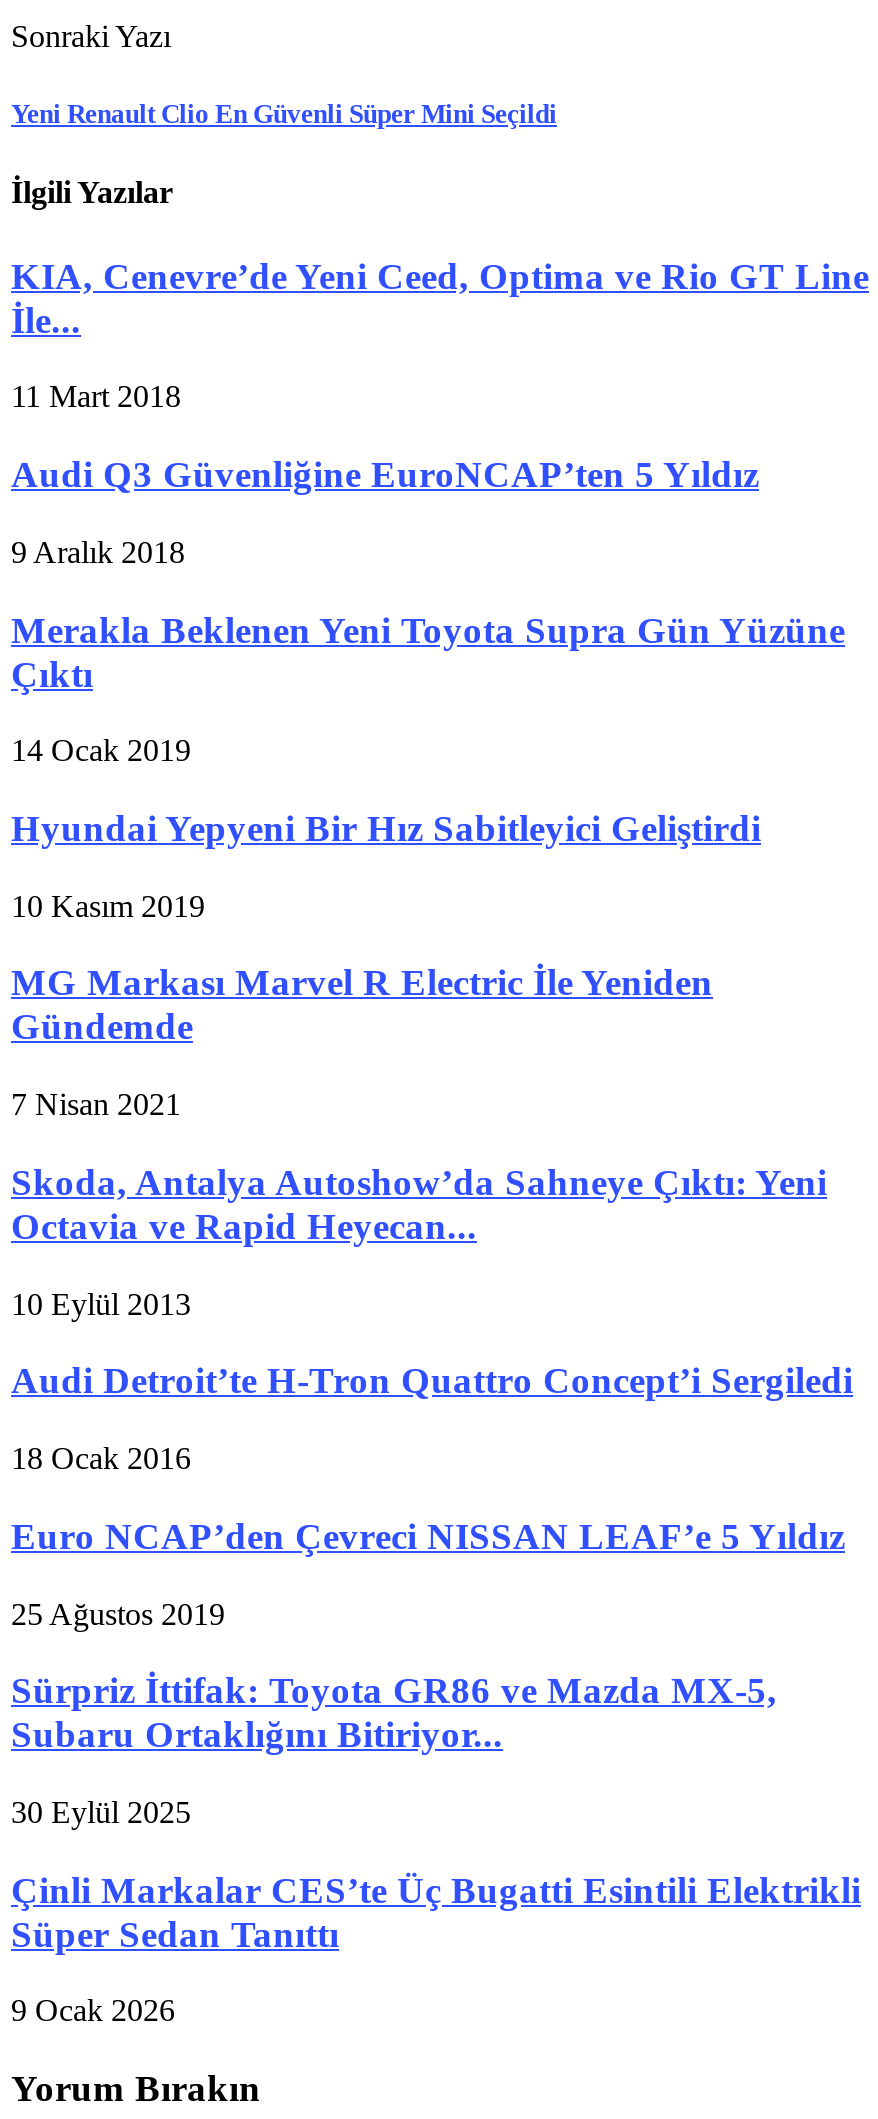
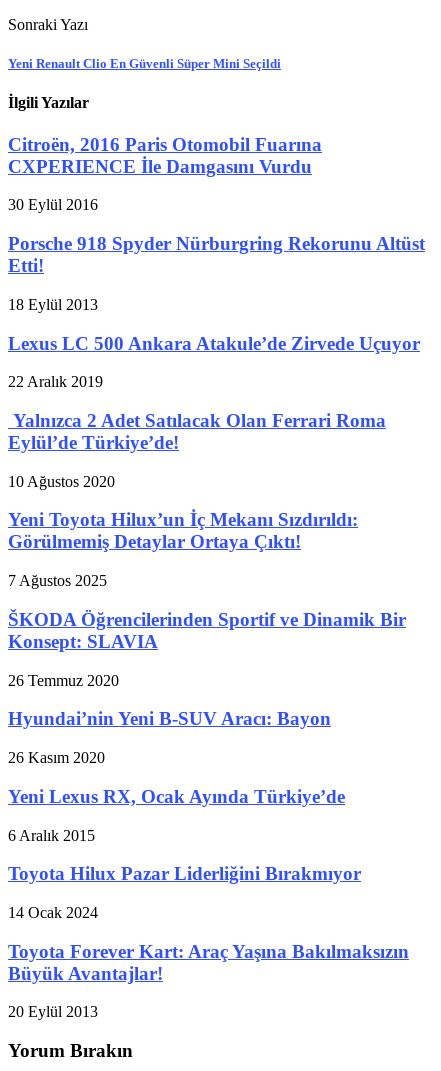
- KIA, Cenevre’de Yeni Ceed, Optima ve Rio GT Line
- İle...
+ Citroën, 2016 Paris Otomobil Fuarına
+ CXPERIENCE İle Damgasını Vurdu

- 11 Mart 2018
+ 30 Eylül 2016

- Audi Q3 Güvenliğine EuroNCAP’ten 5 Yıldız
+ Porsche 918 Spyder Nürburgring Rekorunu Altüst
+ Etti!

- 9 Aralık 2018
+ 18 Eylül 2013

- Merakla Beklenen Yeni Toyota Supra Gün Yüzüne
- Çıktı
+ Lexus LC 500 Ankara Atakule’de Zirvede Uçuyor

- 14 Ocak 2019
+ 22 Aralık 2019

- Hyundai Yepyeni Bir Hız Sabitleyici Geliştirdi
+ Yalnızca 2 Adet Satılacak Olan Ferrari Roma
+ Eylül’de Türkiye’de!

- 10 Kasım 2019
+ 10 Ağustos 2020

- MG Markası Marvel R Electric İle Yeniden
- Gündemde
+ Yeni Toyota Hilux’un İç Mekanı Sızdırıldı:
+ Görülmemiş Detaylar Ortaya Çıktı!

- 7 Nisan 2021
+ 7 Ağustos 2025

- Skoda, Antalya Autoshow’da Sahneye Çıktı: Yeni
- Octavia ve Rapid Heyecan...
+ ŠKODA Öğrencilerinden Sportif ve Dinamik Bir
+ Konsept: SLAVIA

- 10 Eylül 2013
+ 26 Temmuz 2020

- Audi Detroit’te H-Tron Quattro Concept’i Sergiledi
+ Hyundai’nin Yeni B-SUV Aracı: Bayon

- 18 Ocak 2016
+ 26 Kasım 2020

- Euro NCAP’den Çevreci NISSAN LEAF’e 5 Yıldız
+ Yeni Lexus RX, Ocak Ayında Türkiye’de

- 25 Ağustos 2019
+ 6 Aralık 2015

- Sürpriz İttifak: Toyota GR86 ve Mazda MX-5,
- Subaru Ortaklığını Bitiriyor...
+ Toyota Hilux Pazar Liderliğini Bırakmıyor

- 30 Eylül 2025
+ 14 Ocak 2024

- Çinli Markalar CES’te Üç Bugatti Esintili Elektrikli
- Süper Sedan Tanıttı
+ Toyota Forever Kart: Araç Yaşına Bakılmaksızın
+ Büyük Avantajlar!

- 9 Ocak 2026
+ 20 Eylül 2013
